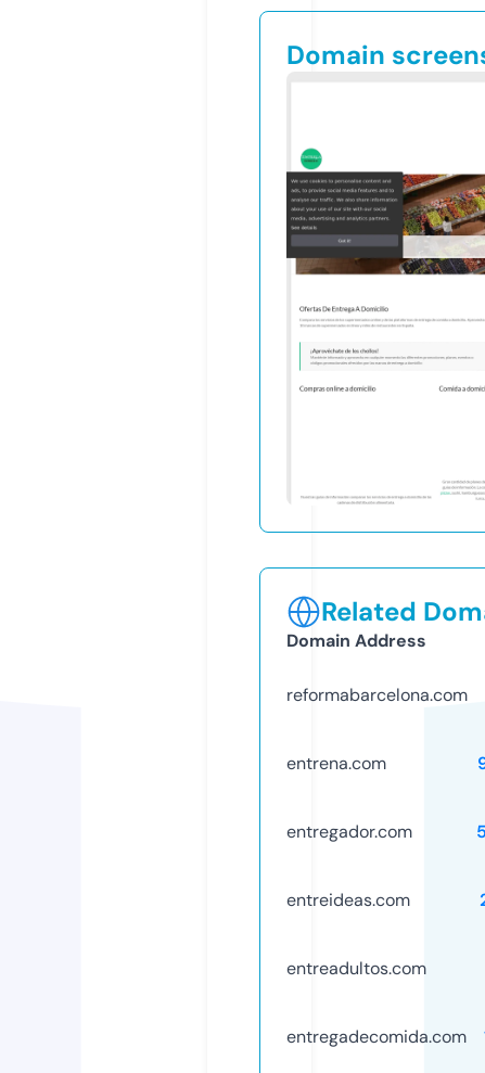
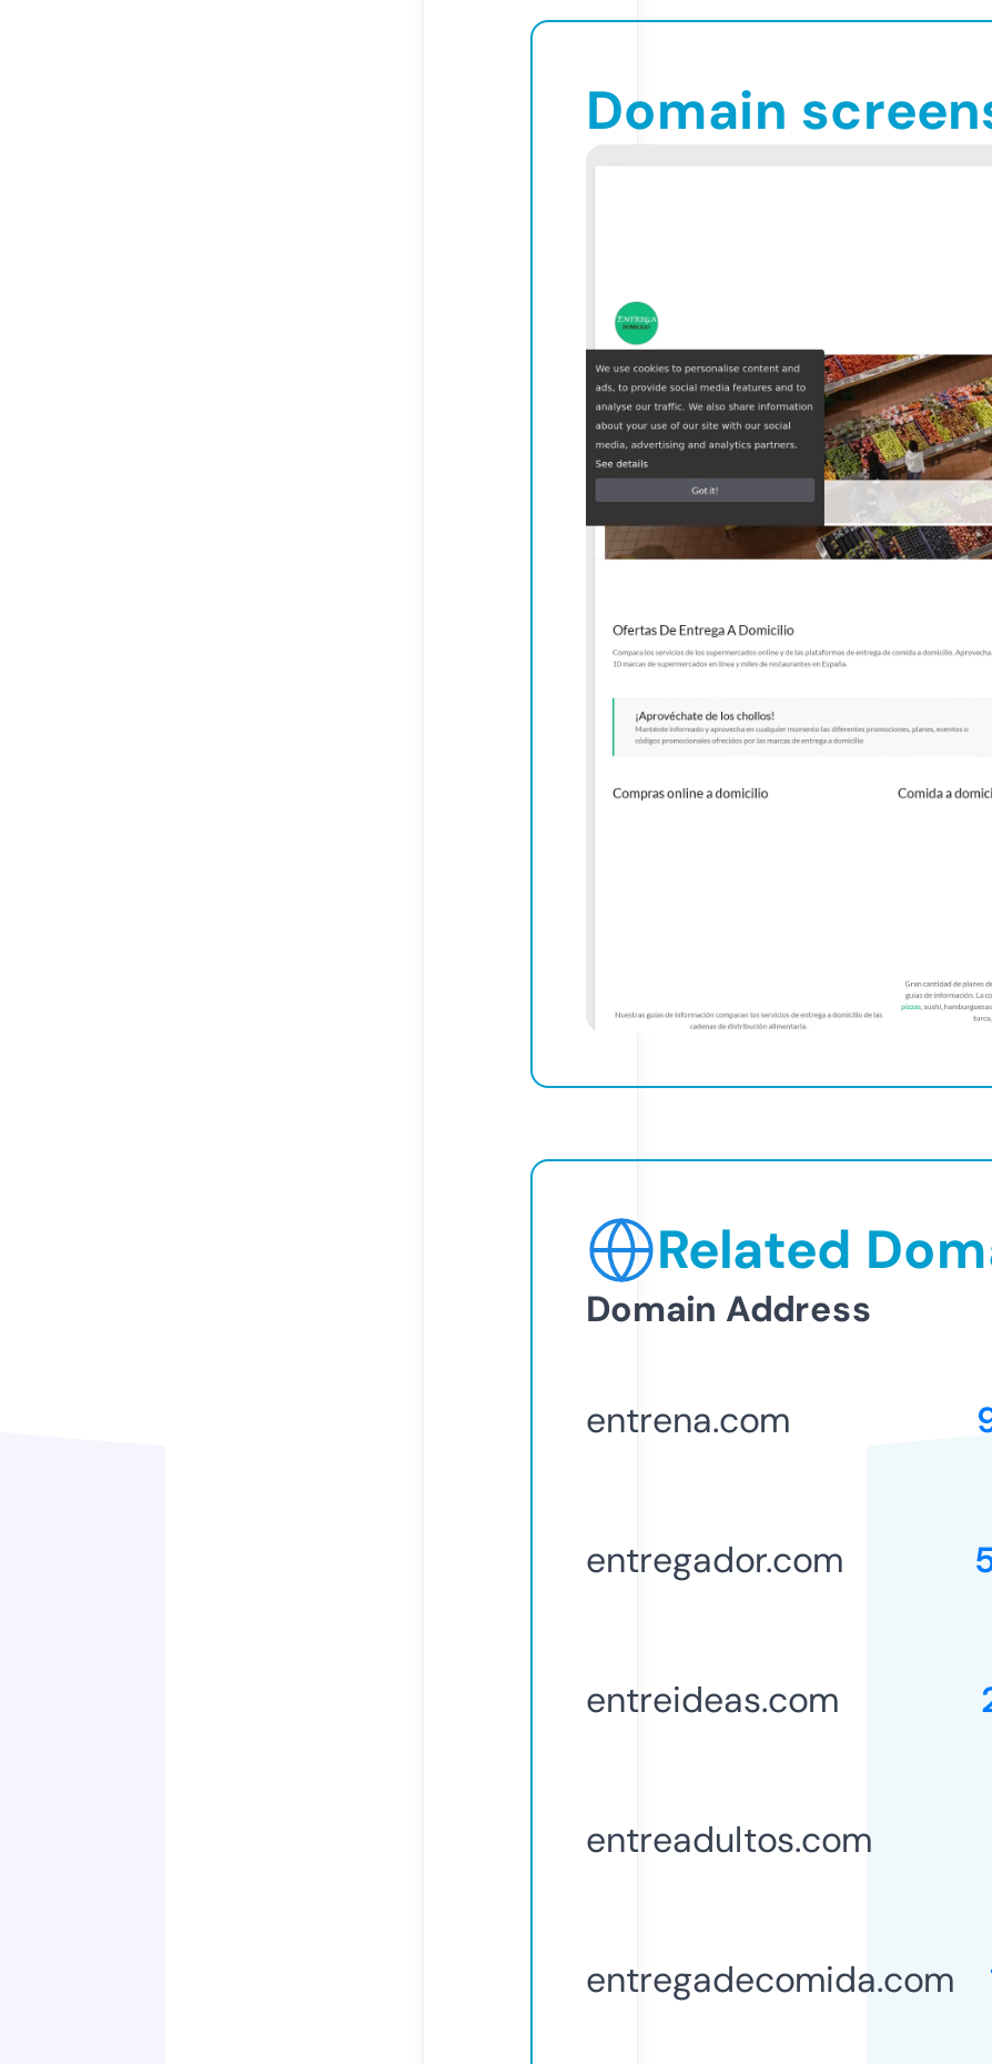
- reformabarcelona.com
